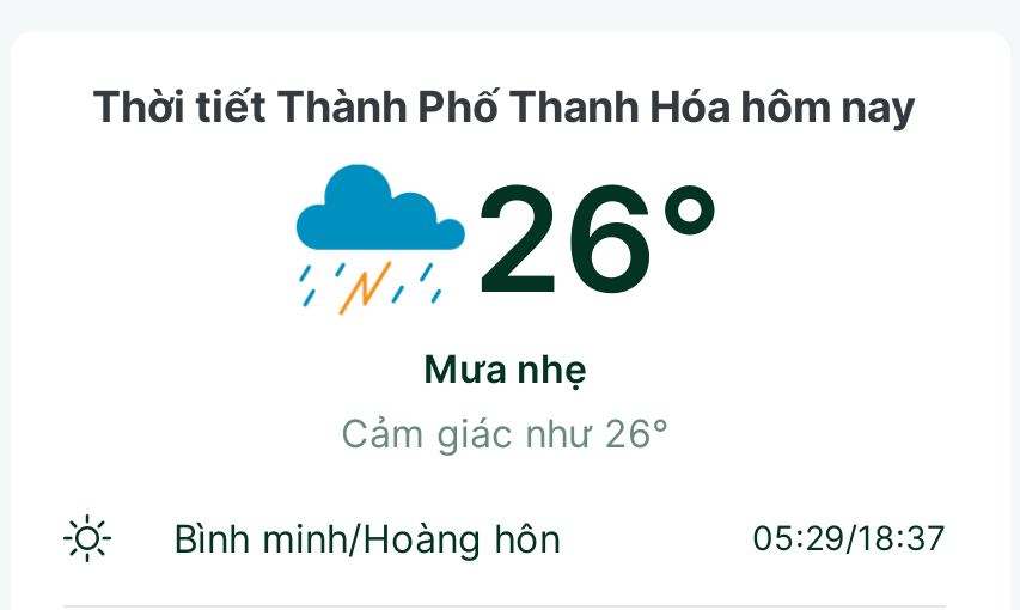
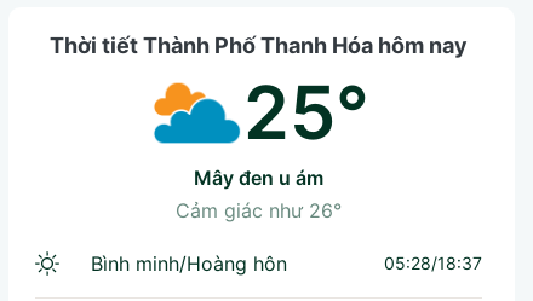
- [image]
- 26°
- mưa nhẹ
+ [image]
+ 25°
+ mây đen u ám

- 05:29/18:37
+ 05:28/18:37
